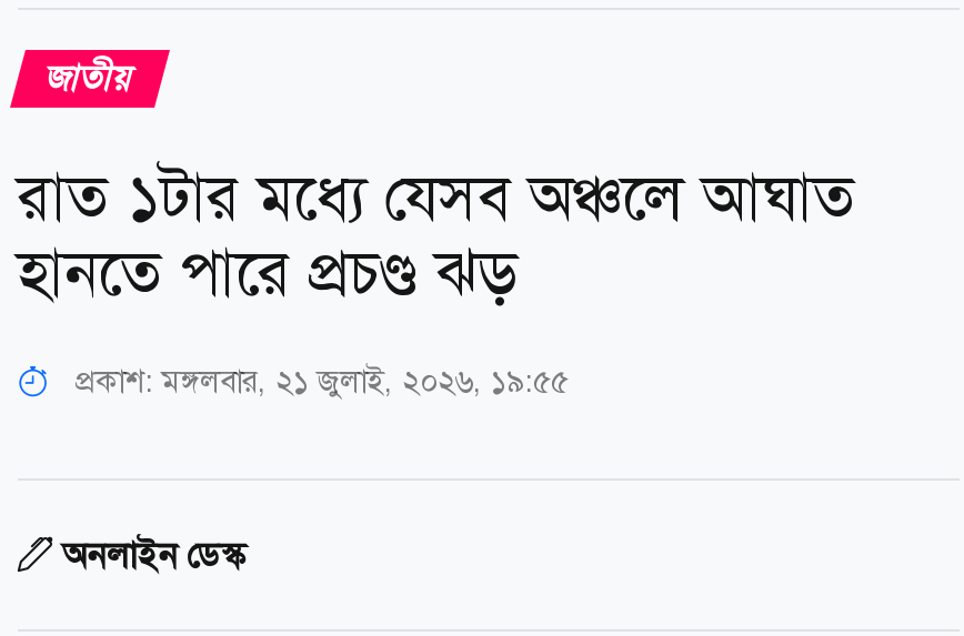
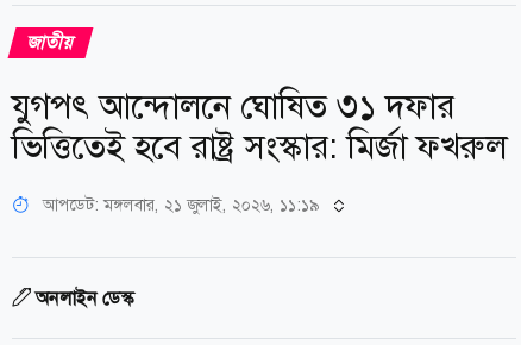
- রাত ১টার মধ্যে যেসব অঞ্চলে আঘাত
- হানতে পারে প্রচণ্ড ঝড়
+ যুগপৎ আন্দোলনে ঘোষিত ৩১ দফার
+ ভিত্তিতেই হবে রাষ্ট্র সংস্কার: মির্জা ফখরুল

- প্রকাশ: মঙ্গলবার, ২১ জুলাই, ২০২৬, ১৯:৫৫
+ আপডেট: মঙ্গলবার, ২১ জুলাই, ২০২৬, ১১:১৯
